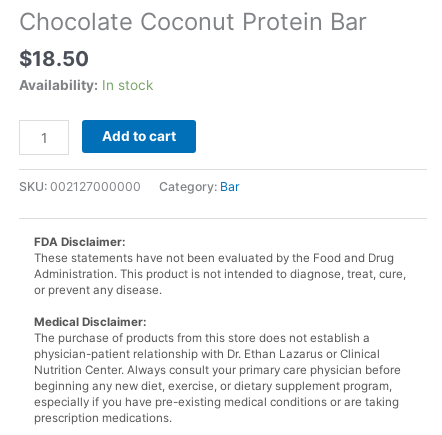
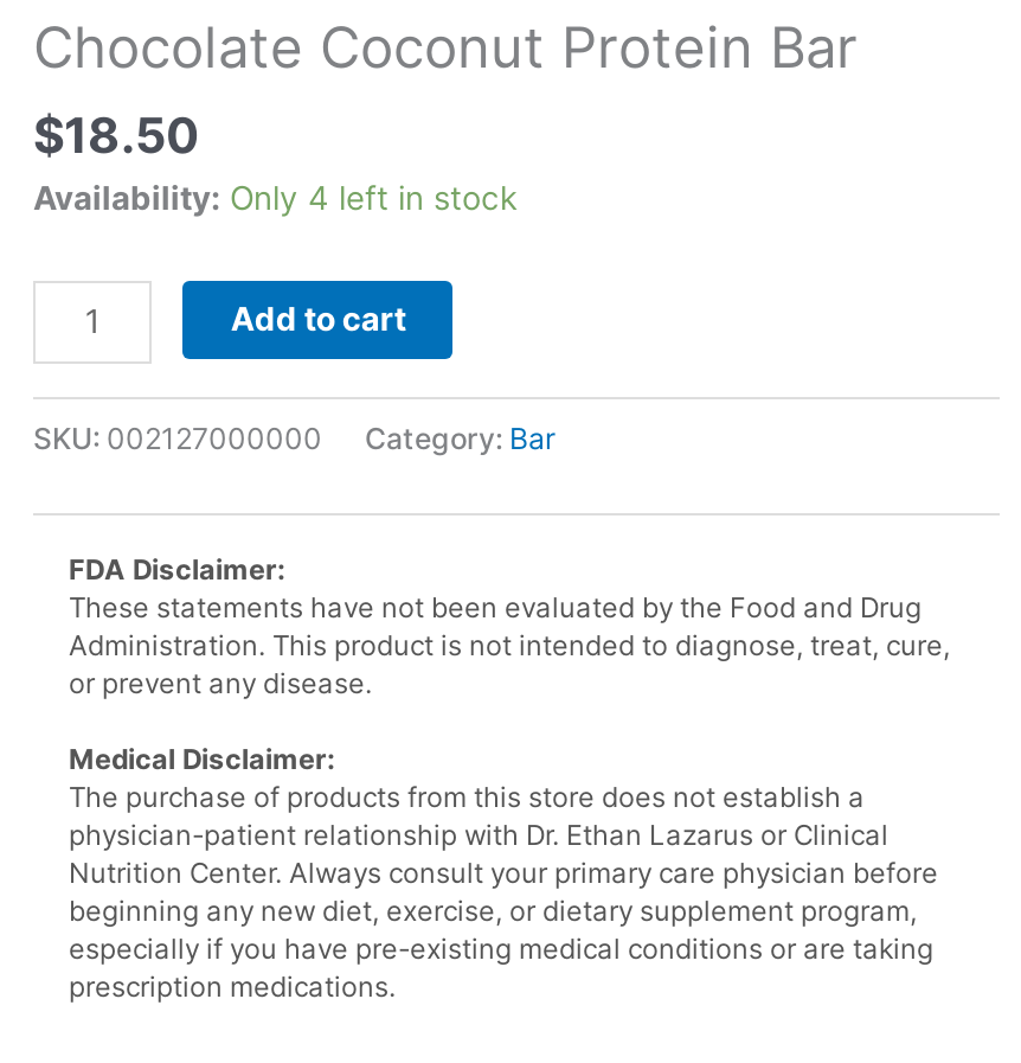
- Availability: In stock
+ Availability: Only 4 left in stock
